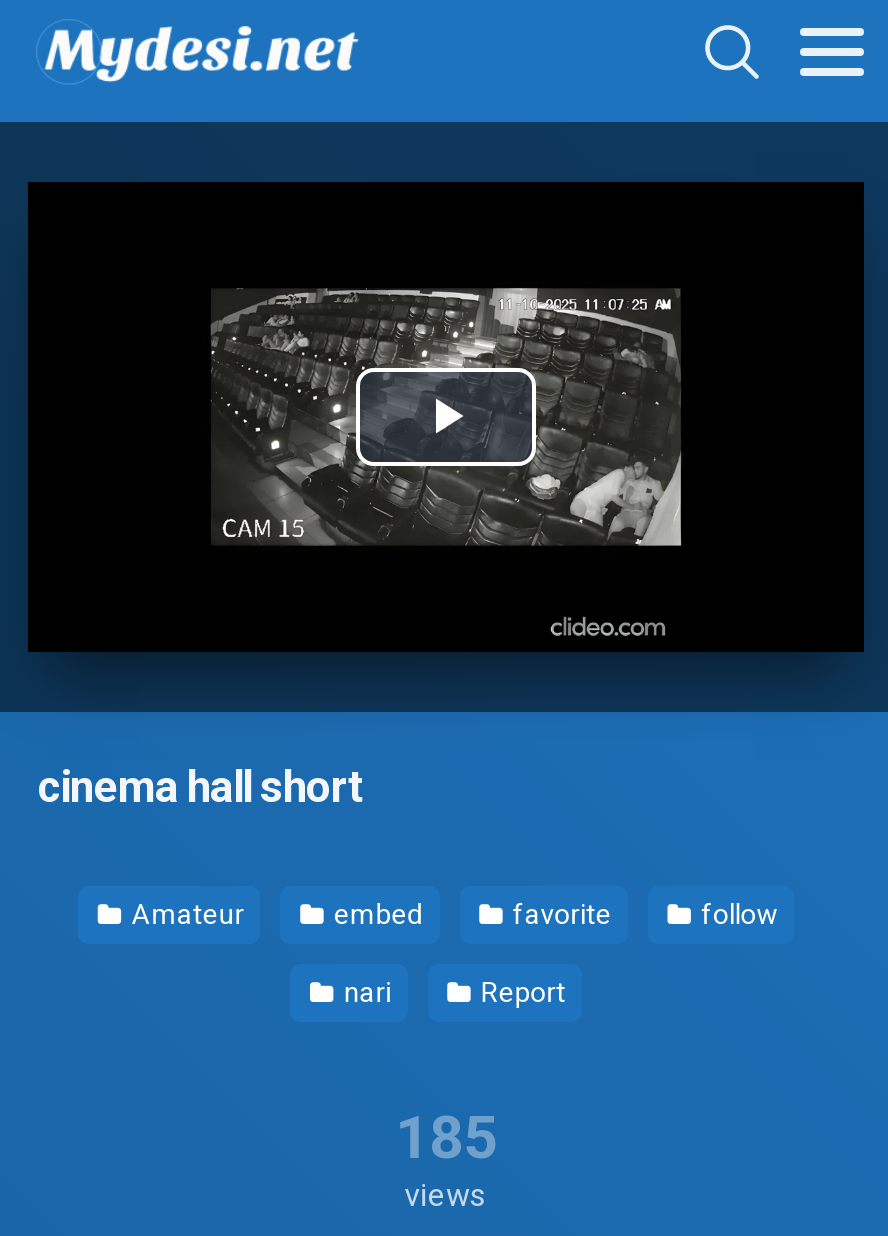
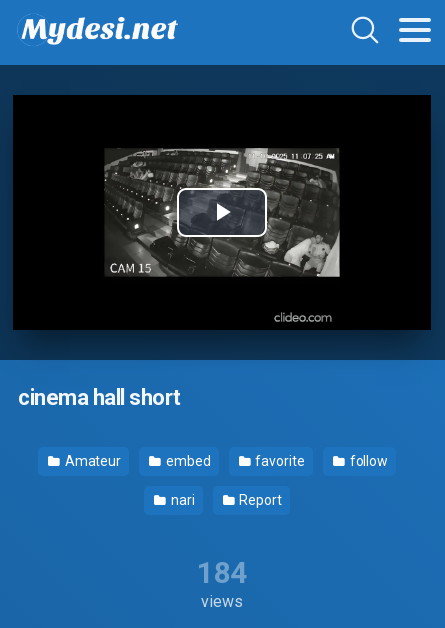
- 185
+ 184
